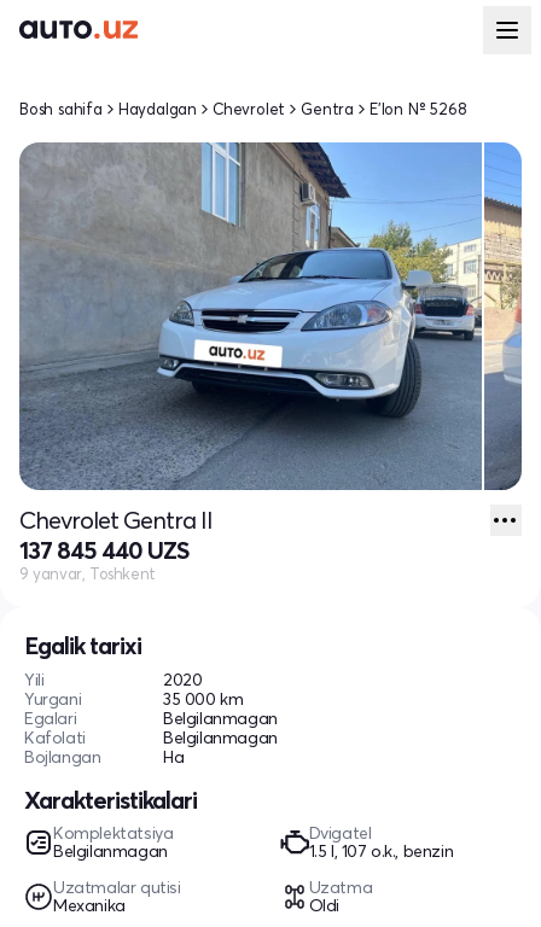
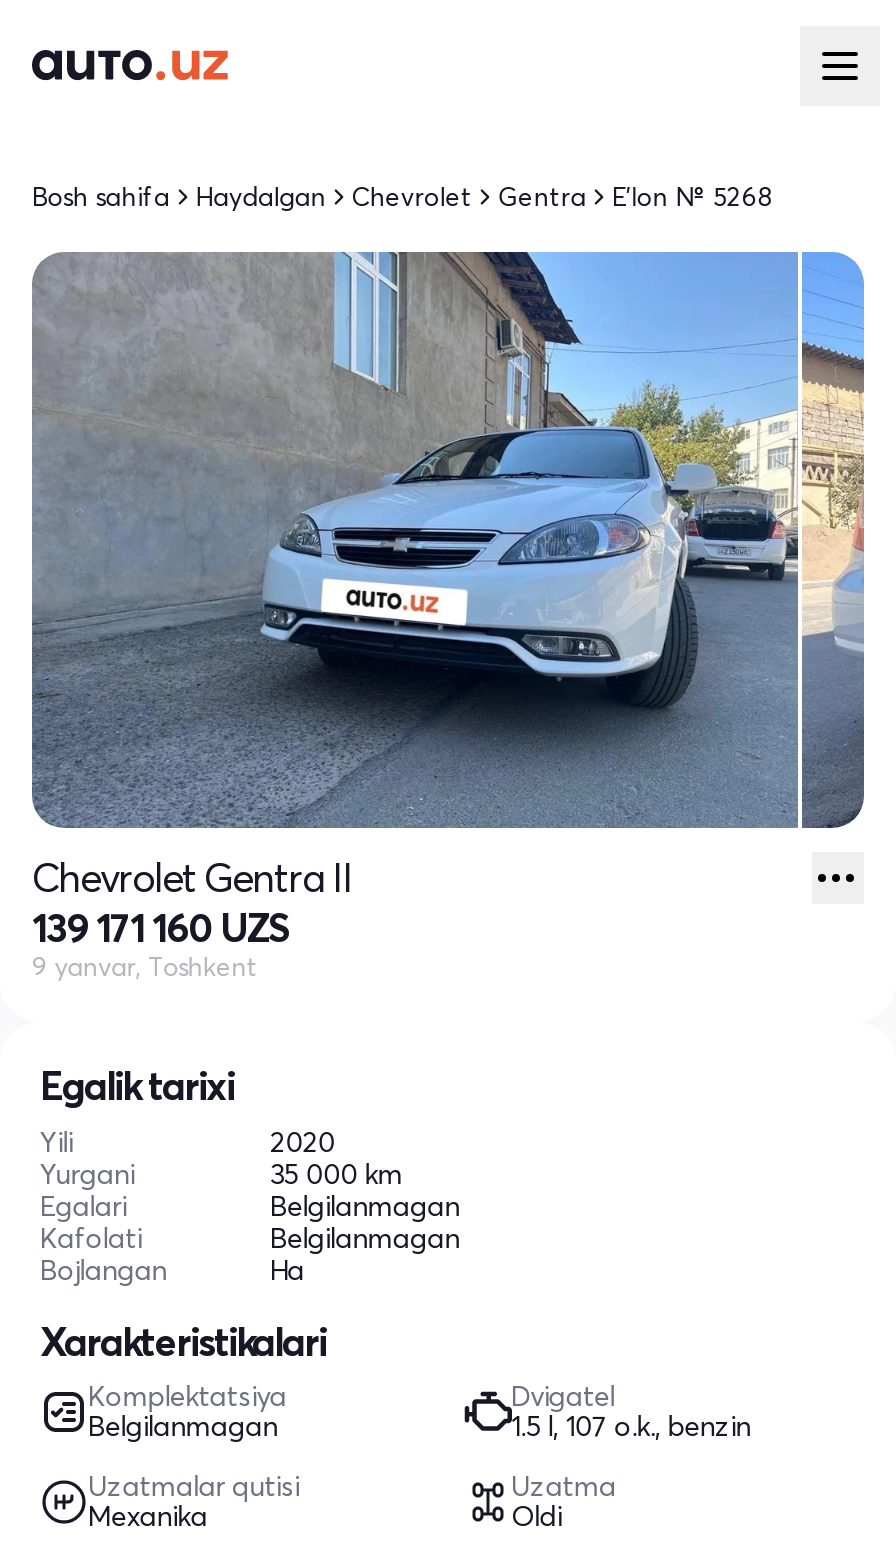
- 137 845 440 UZS
+ 139 171 160 UZS
